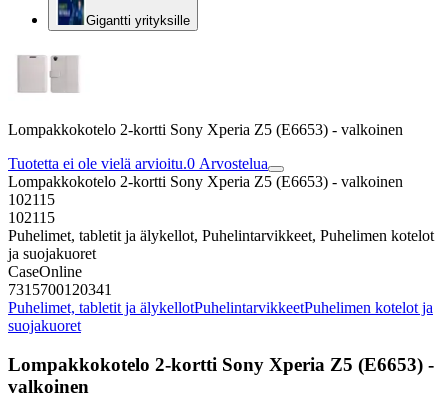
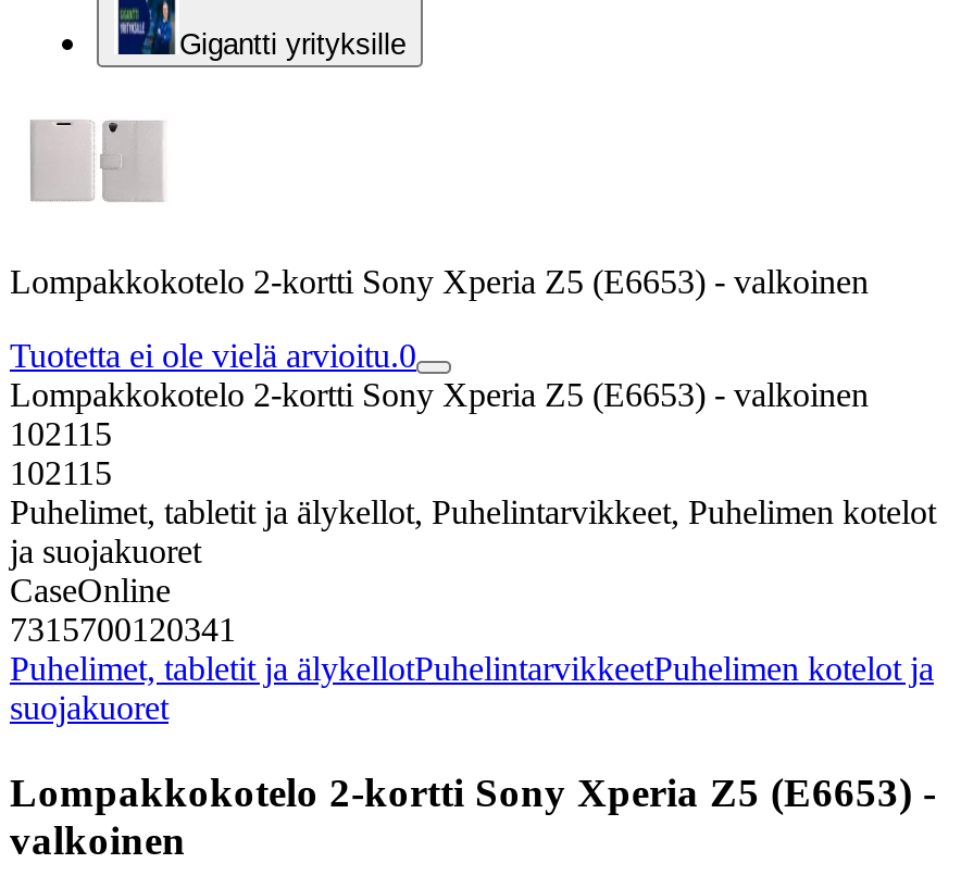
- Tuotetta ei ole vielä arvioitu.0 Arvostelua
+ Tuotetta ei ole vielä arvioitu.0
